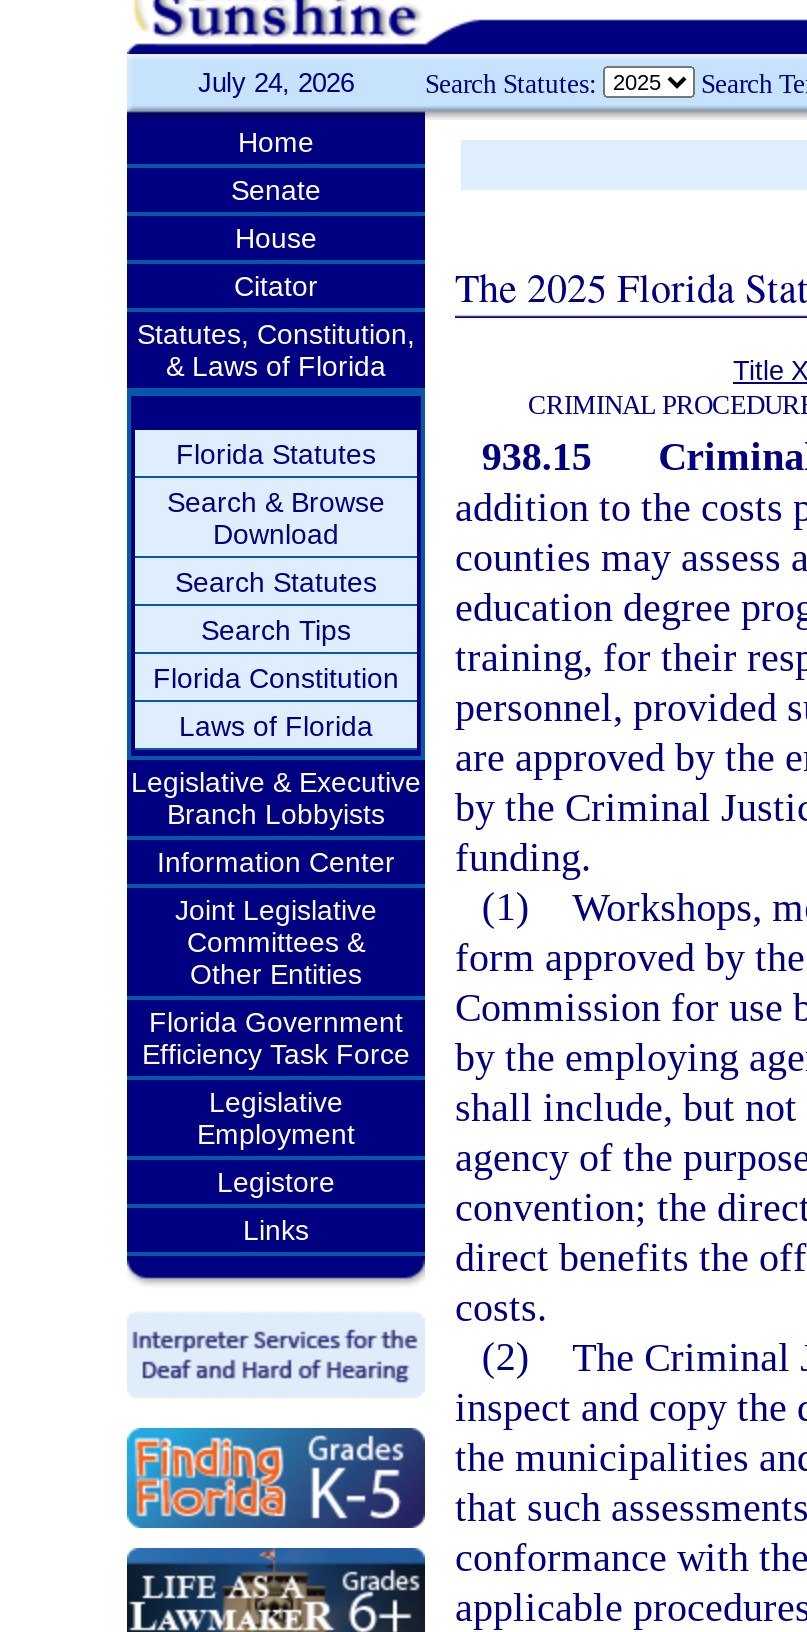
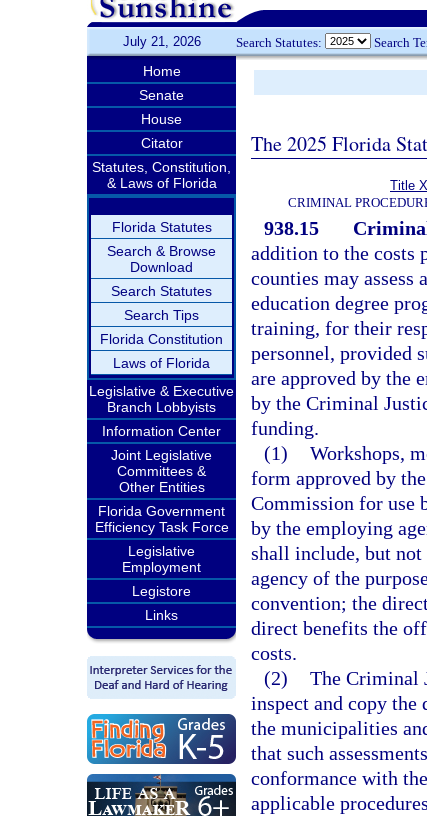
- July 24, 2026
+ July 21, 2026
